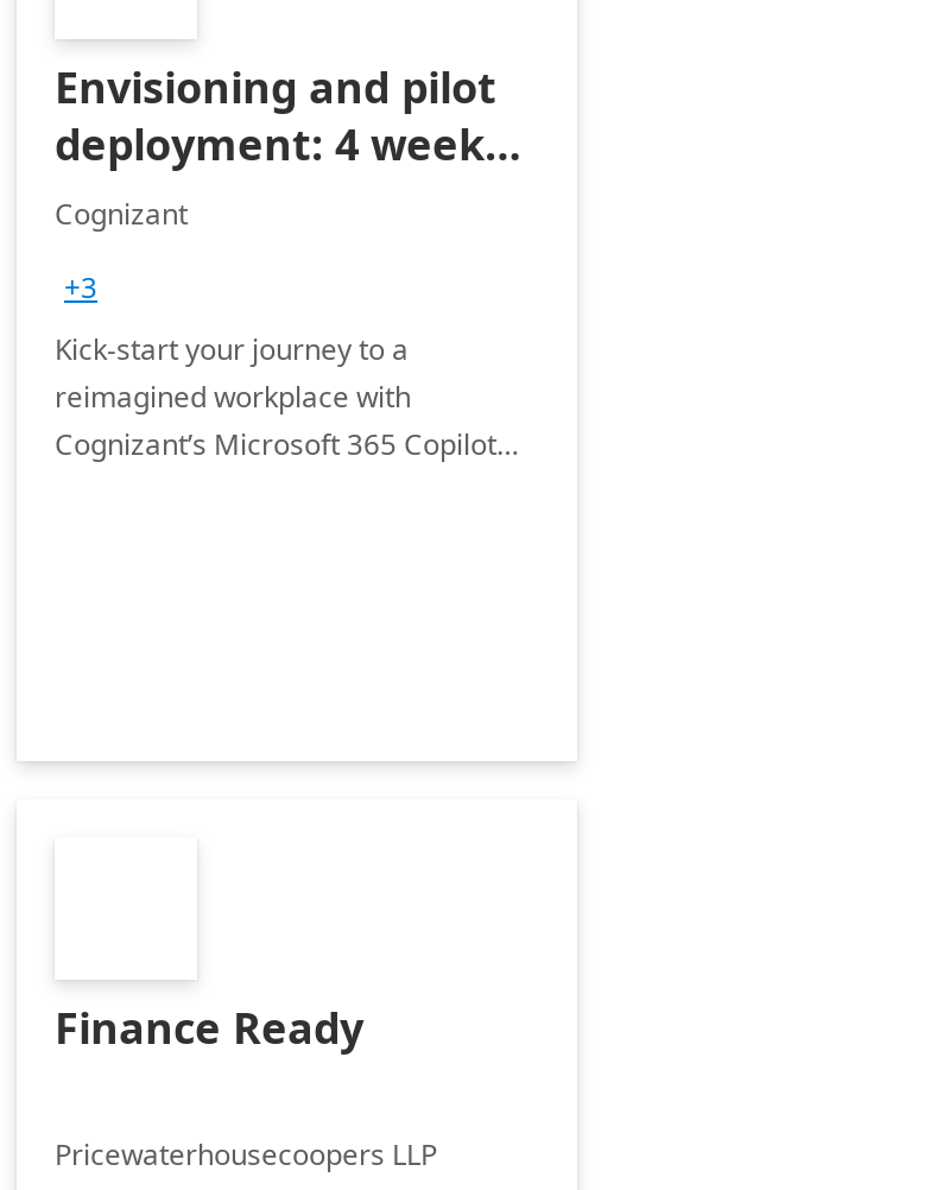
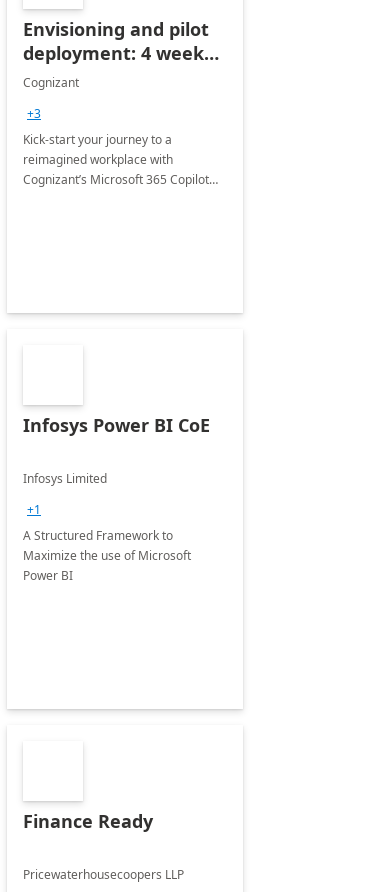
+ Infosys Power BI CoE
+ Infosys Limited
+ +1
+ A Structured Framework to
+ Maximize the use of Microsoft
+ Power BI
